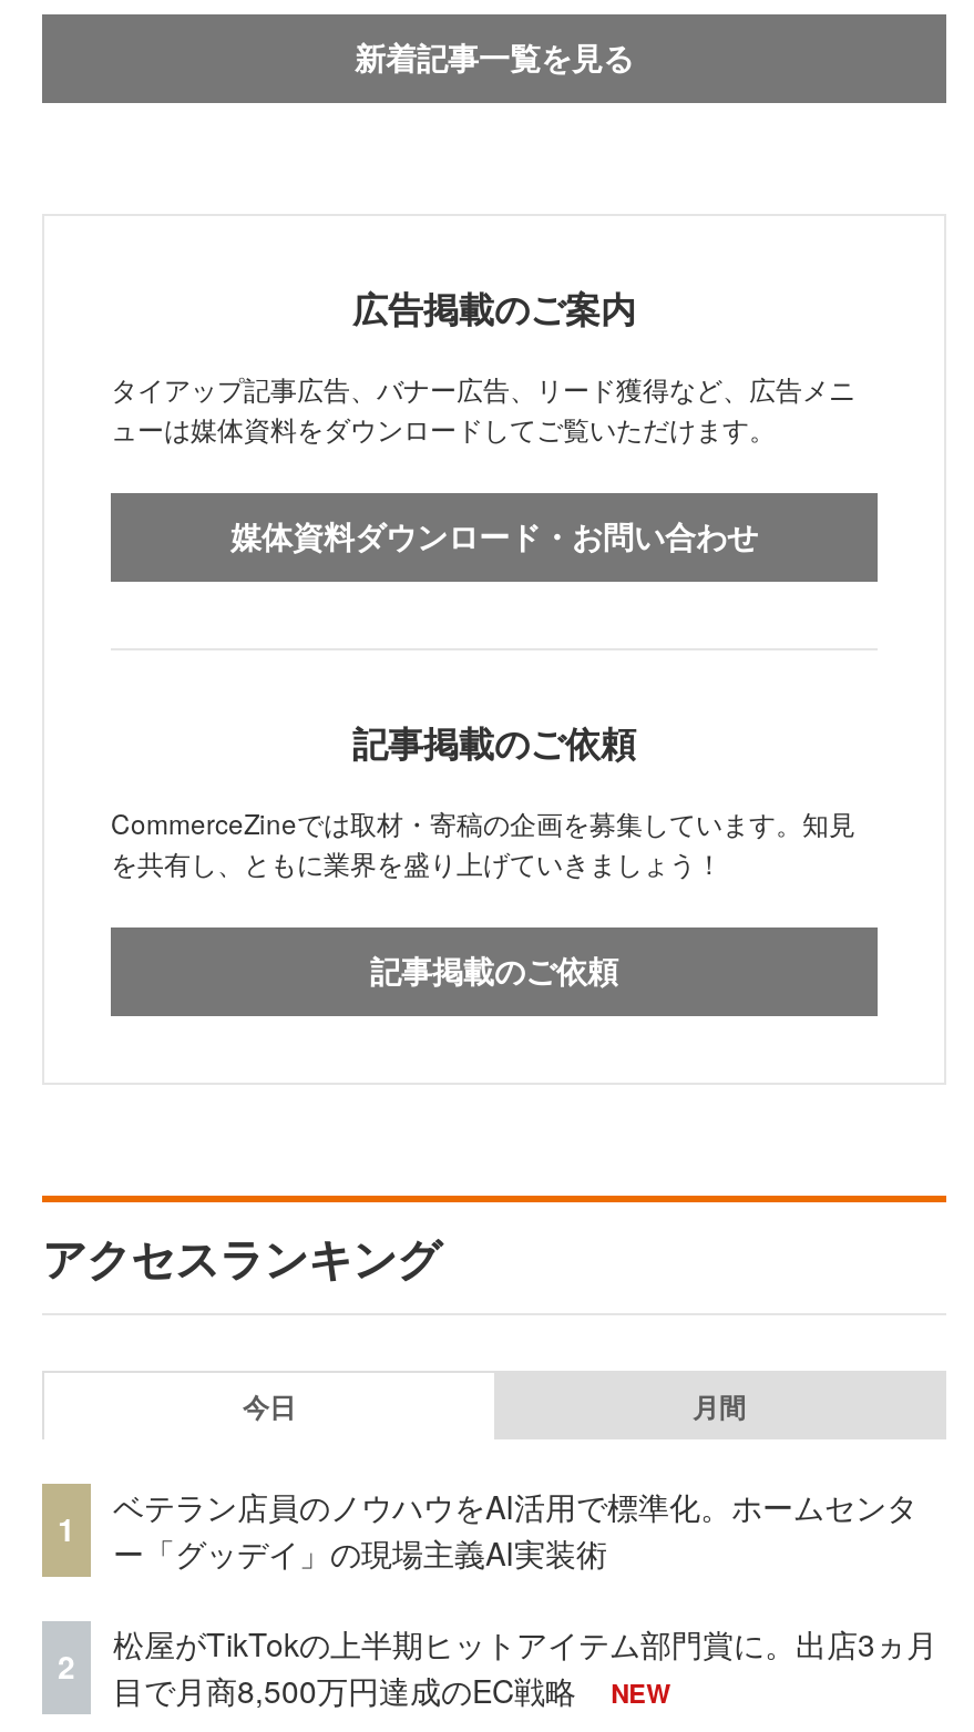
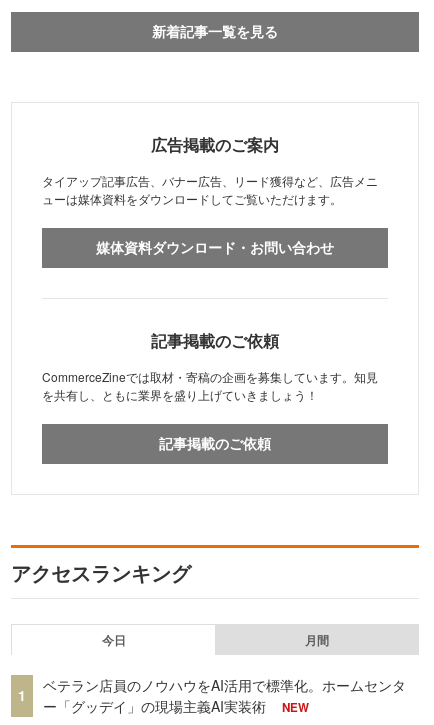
- 松屋がTikTokの上半期ヒットアイテム部門賞に。出店3ヵ月
- 目で月商8,500万円達成のEC戦略

- 2
